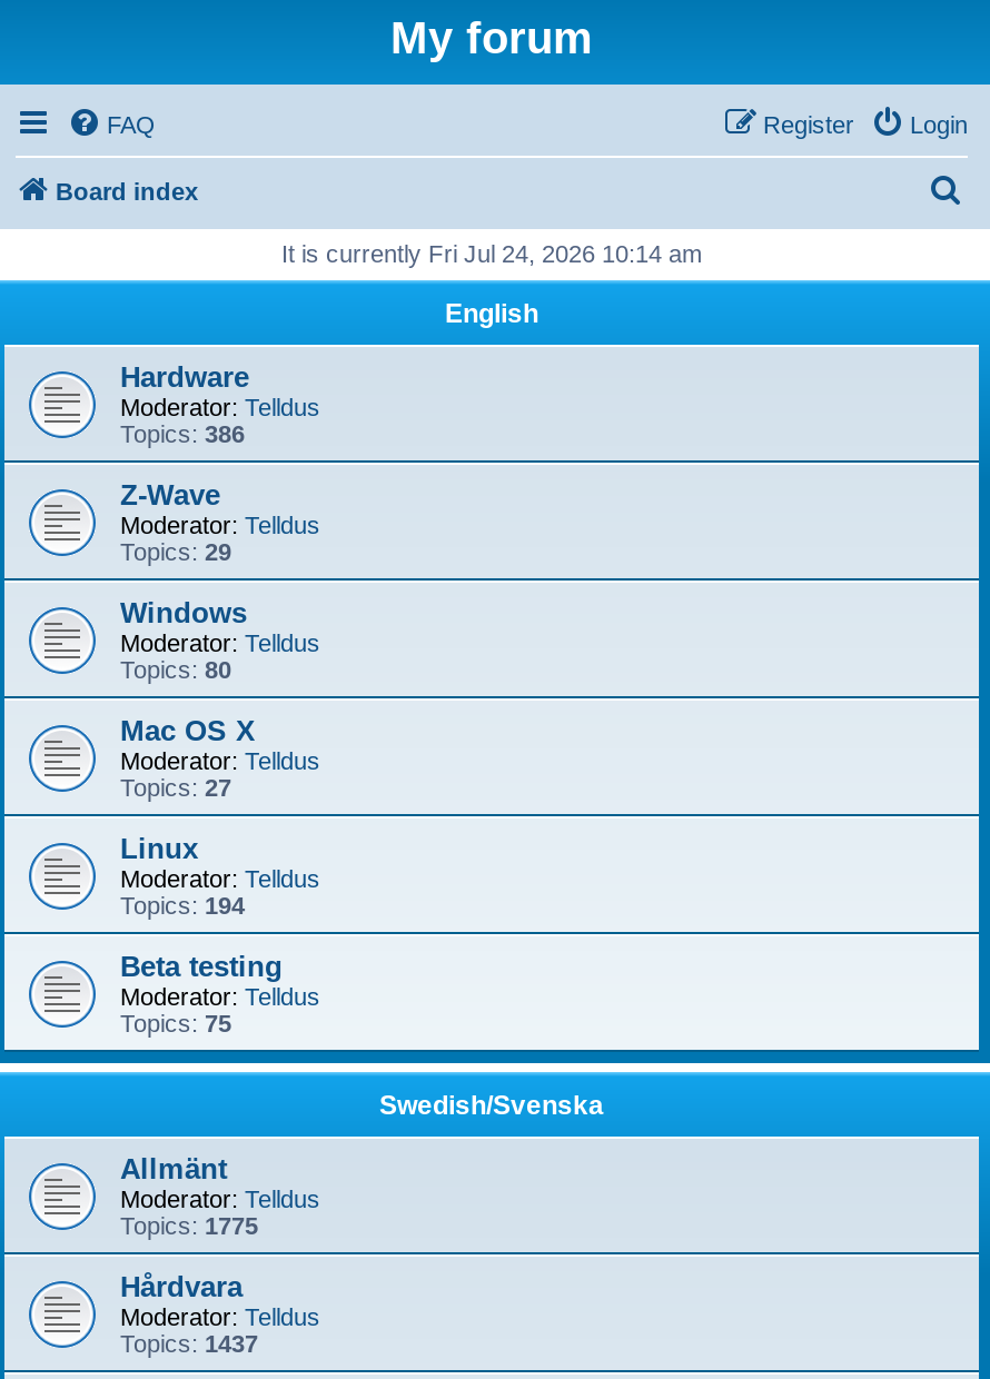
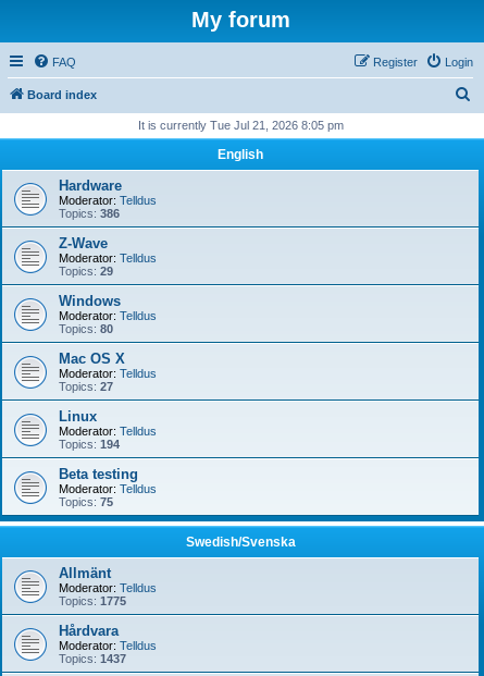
- It is currently Fri Jul 24, 2026 10:14 am
+ It is currently Tue Jul 21, 2026 8:05 pm
